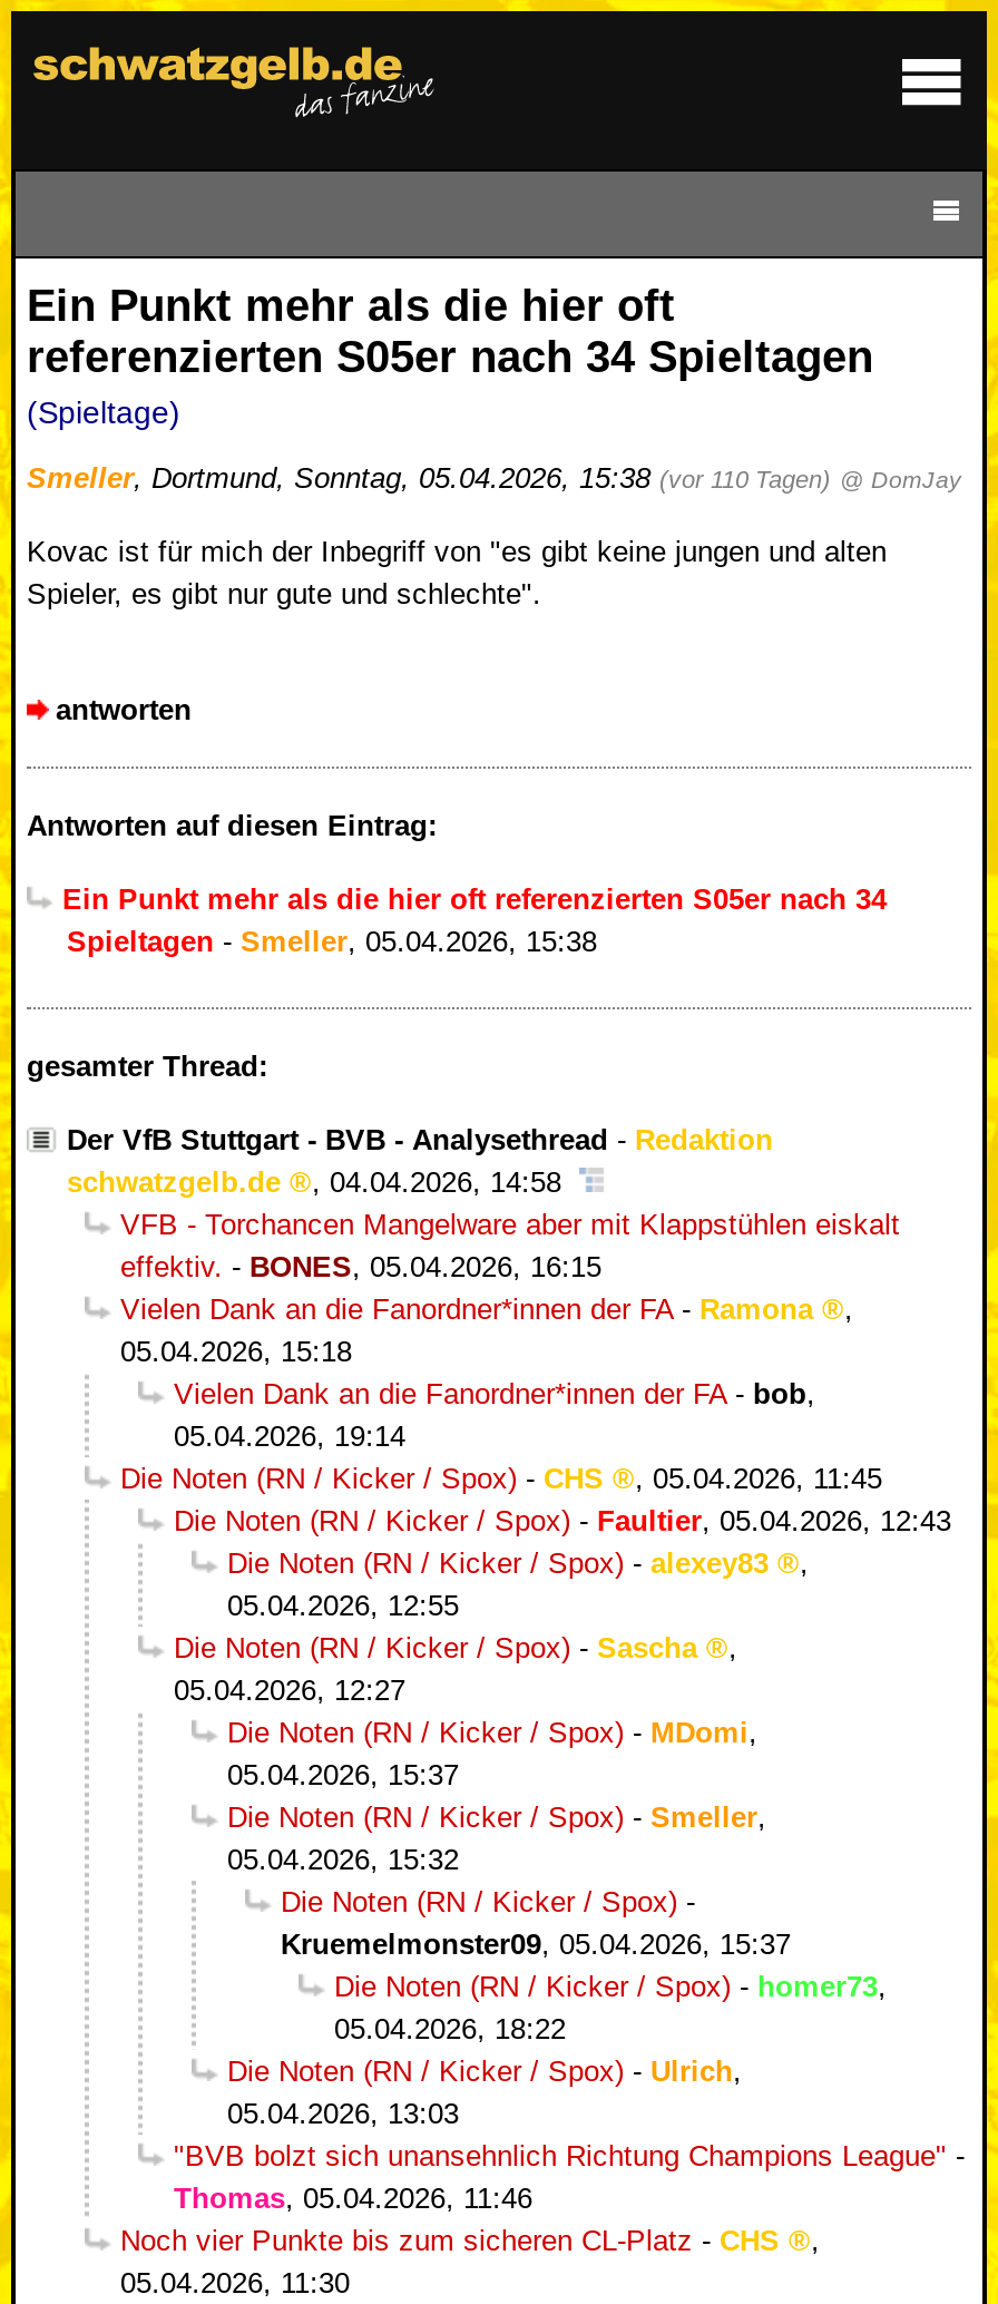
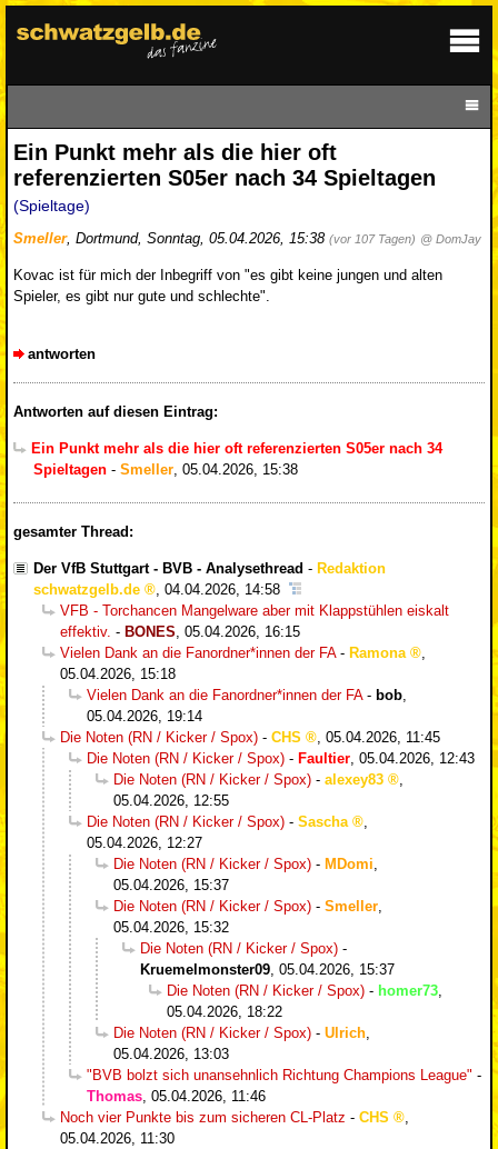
- Smeller, Dortmund, Sonntag, 05.04.2026, 15:38 (vor 110 Tagen) @ DomJay
+ Smeller, Dortmund, Sonntag, 05.04.2026, 15:38 (vor 107 Tagen) @ DomJay
